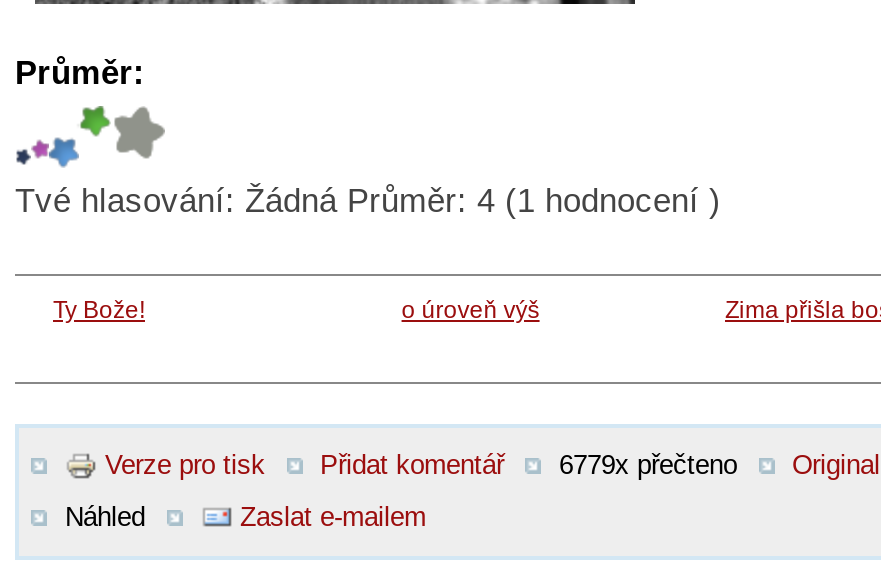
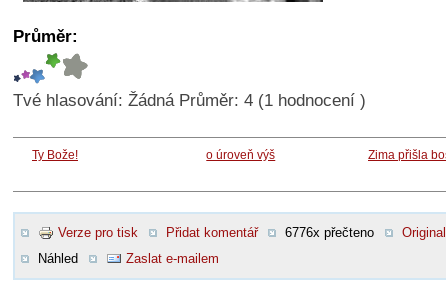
- Verze pro tisk Přidat komentář 6779x přečteno Original
+ Verze pro tisk Přidat komentář 6776x přečteno Original
